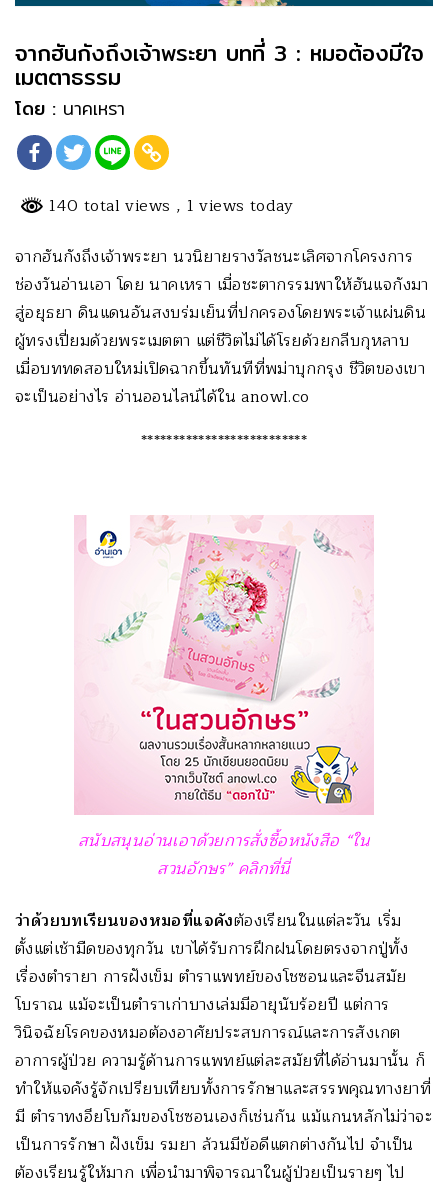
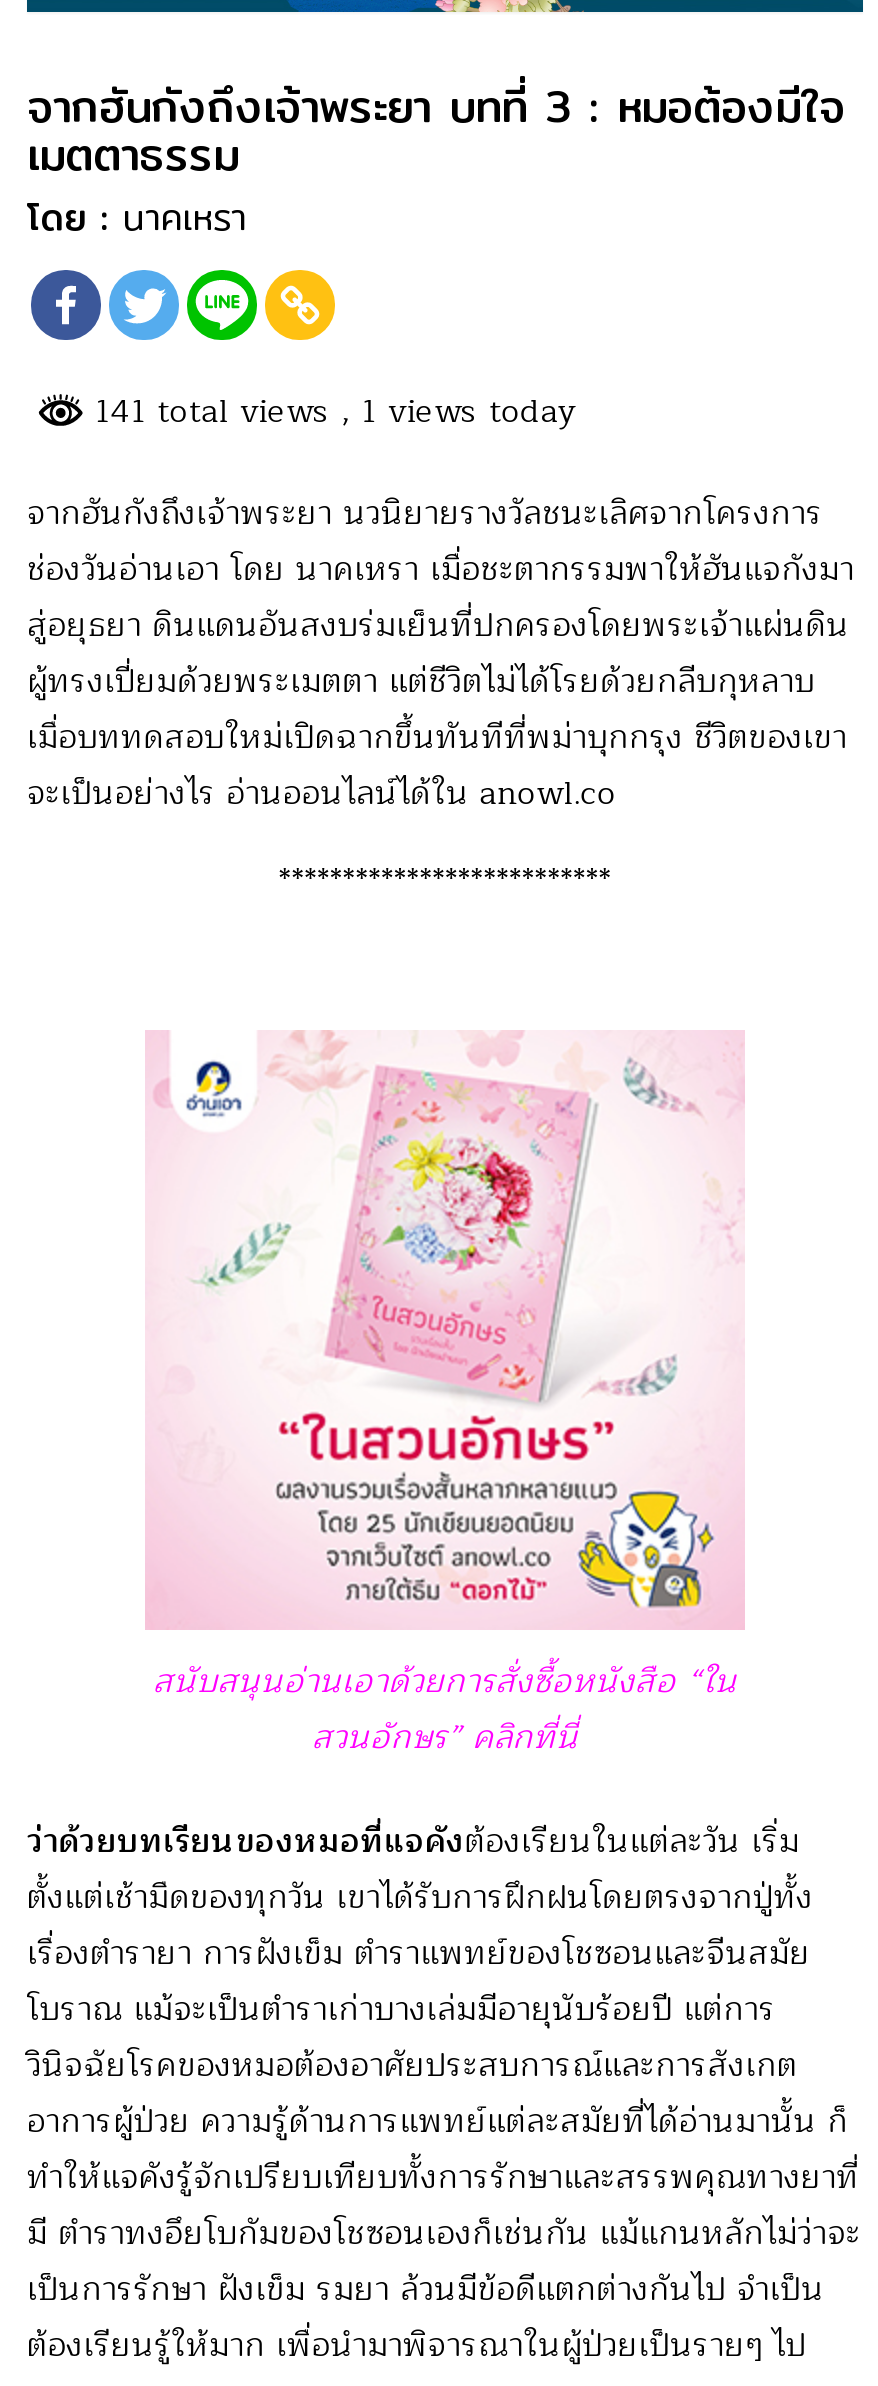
- 140 total views, 1 views today
+ 141 total views, 1 views today
